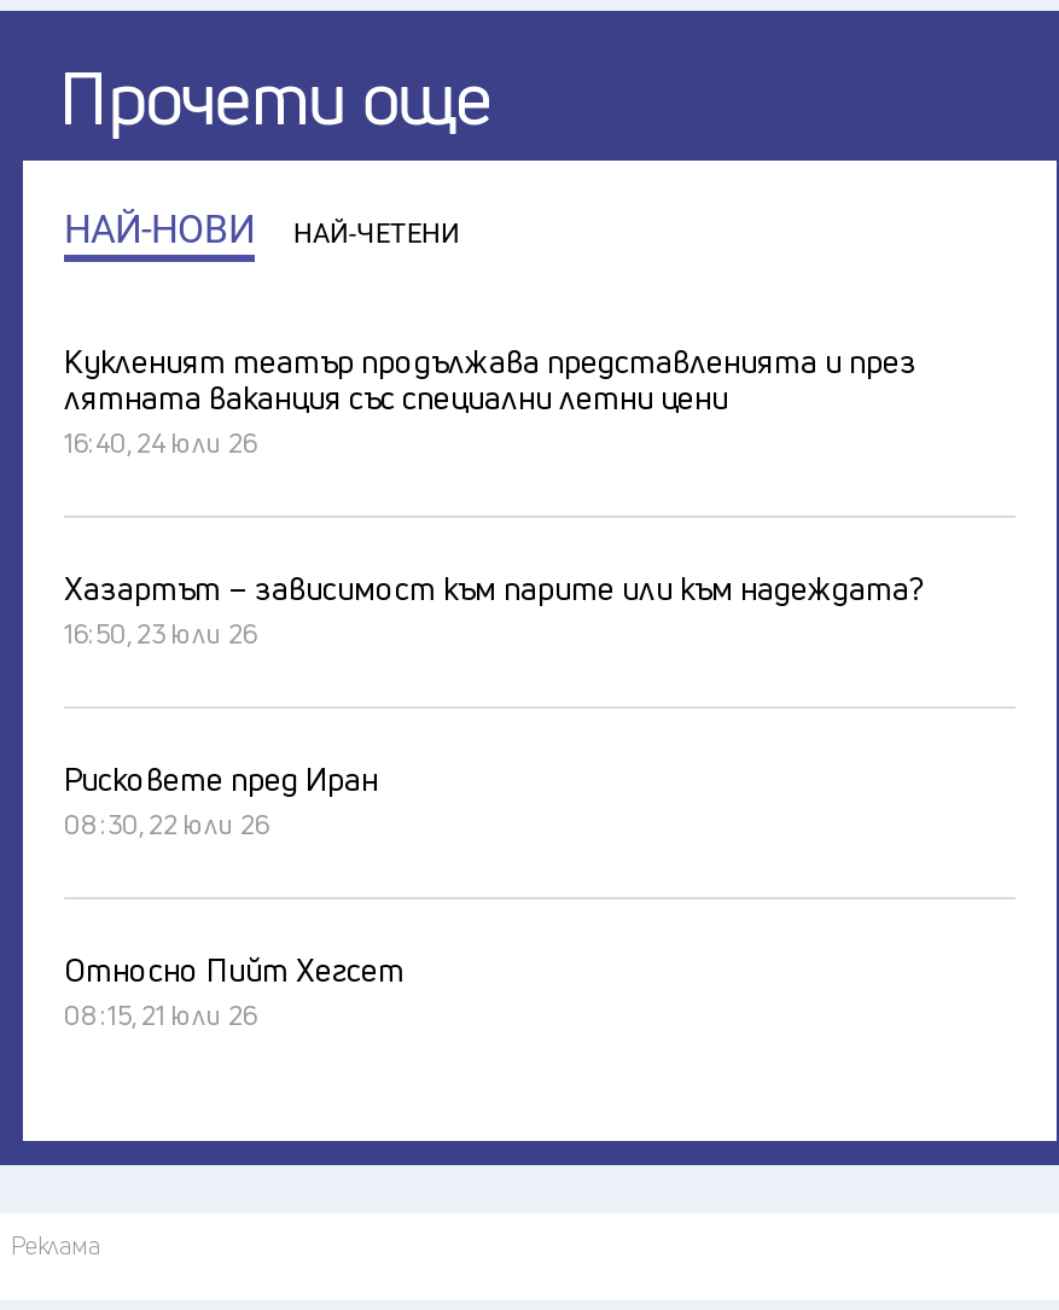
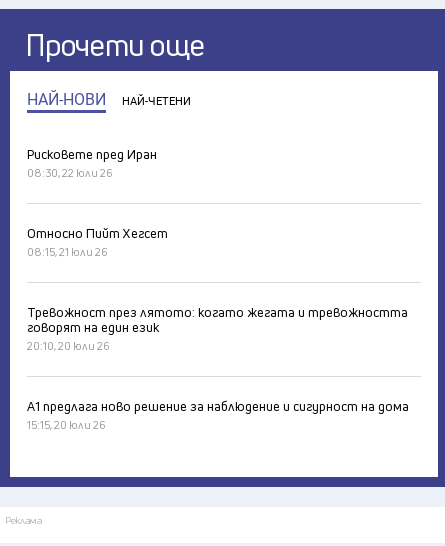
- Кукленият театър продължава представленията и през
- лятната ваканция със специални летни цени
- 16:40, 24 юли 26
- Хазартът – зависимост към парите или към надеждата?
- 16:50, 23 юли 26

moved up: Рисковете пред Иран | 08:30, 22 юли 26 | Относно Пийт Хегсет | 08:15, 21 юли 26

+ Тревожност през лятото: когато жегата и тревожността
+ говорят на един език
+ 20:10, 20 юли 26
+ А1 предлага ново решение за наблюдение и сигурност на дома
+ 15:15, 20 юли 26
